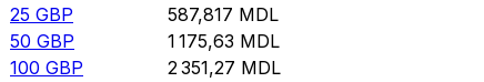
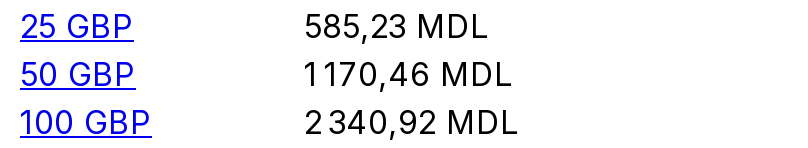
- 587,817 MDL
+ 585,23 MDL

- 1 175,63 MDL
+ 1 170,46 MDL

- 2 351,27 MDL
+ 2 340,92 MDL
